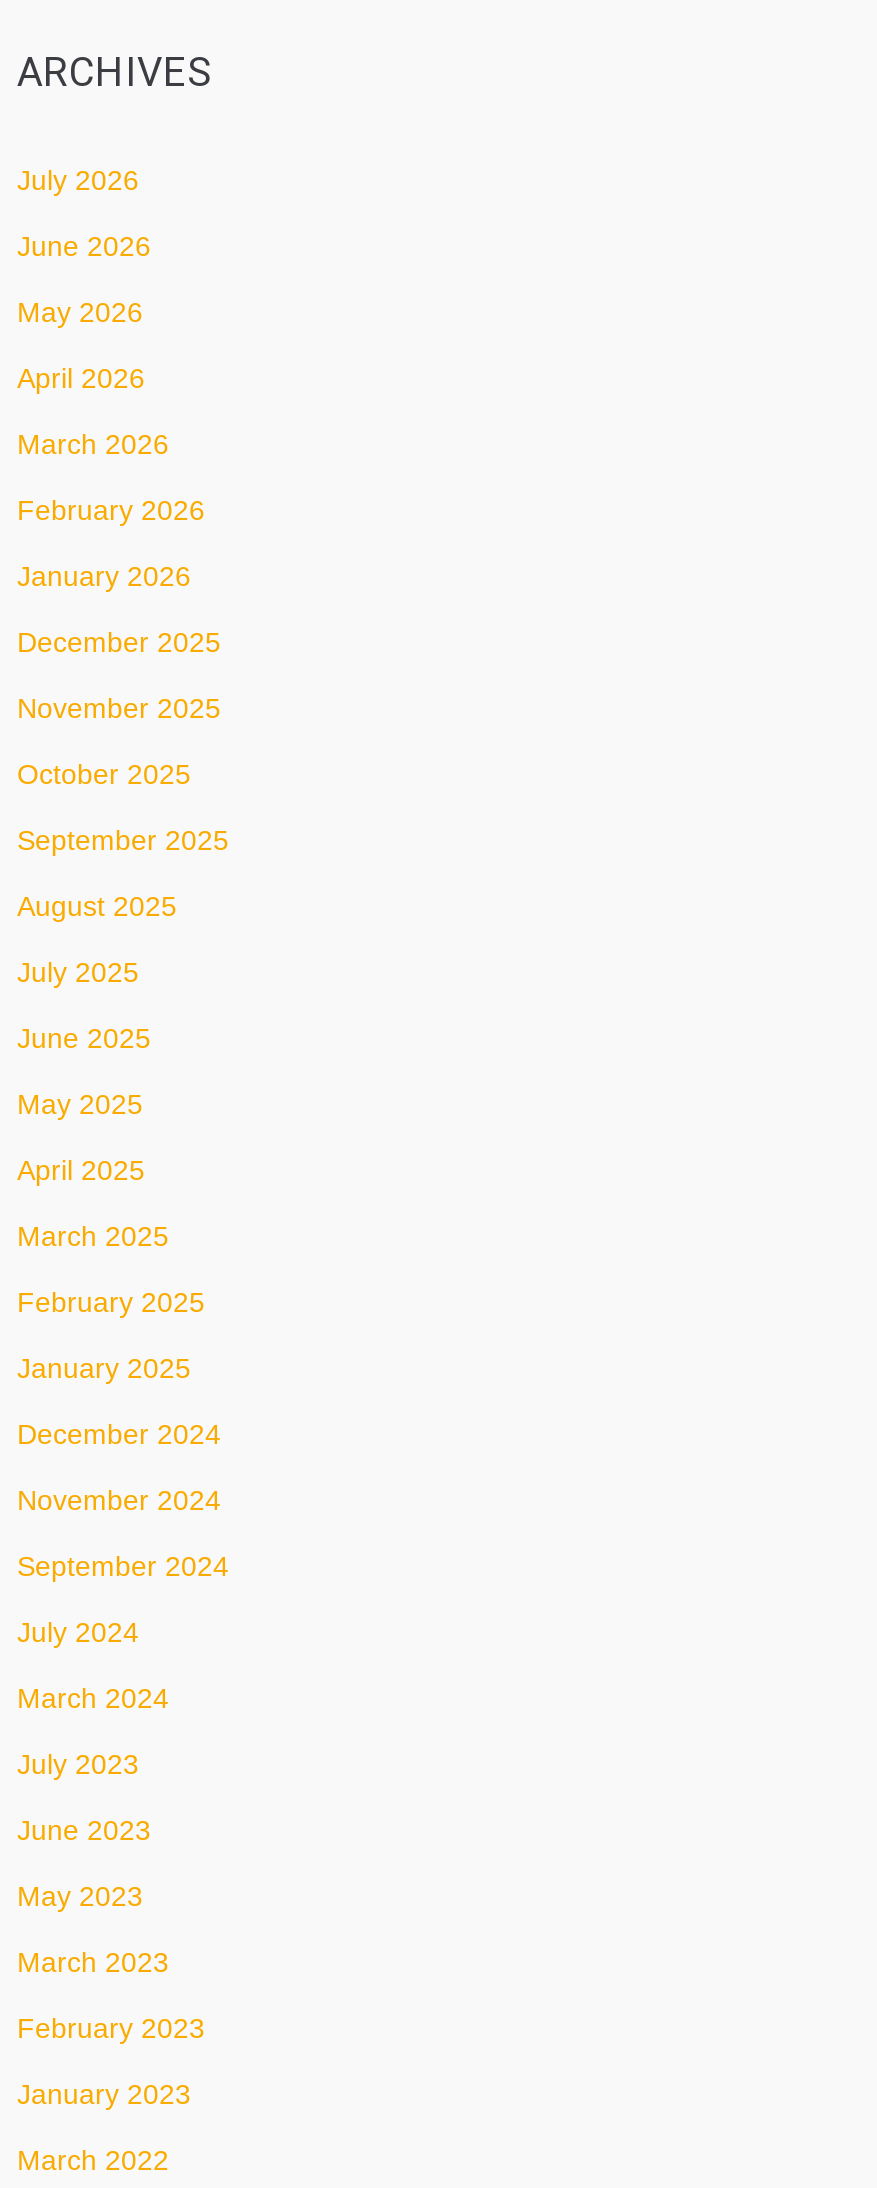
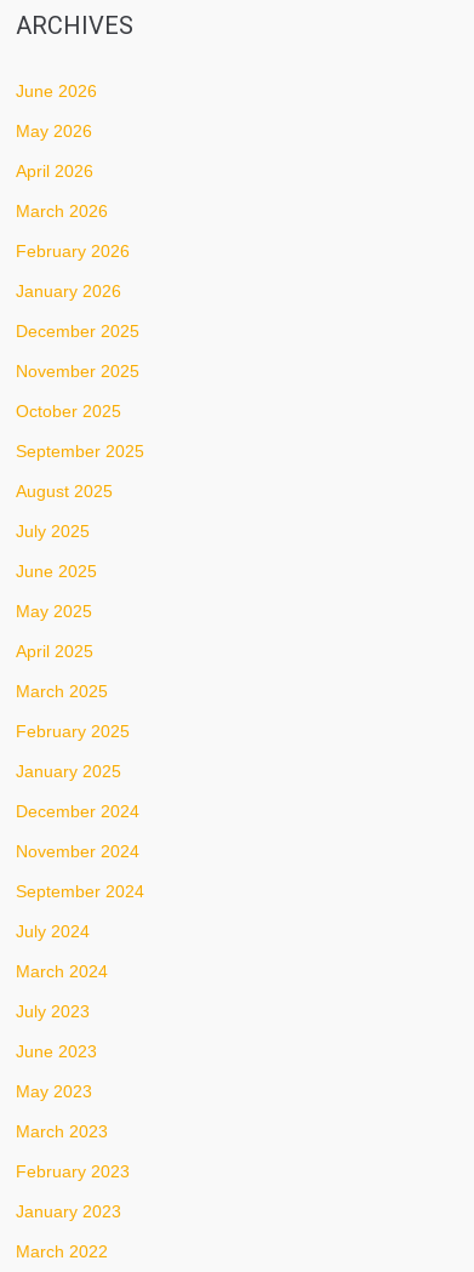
- July 2026
